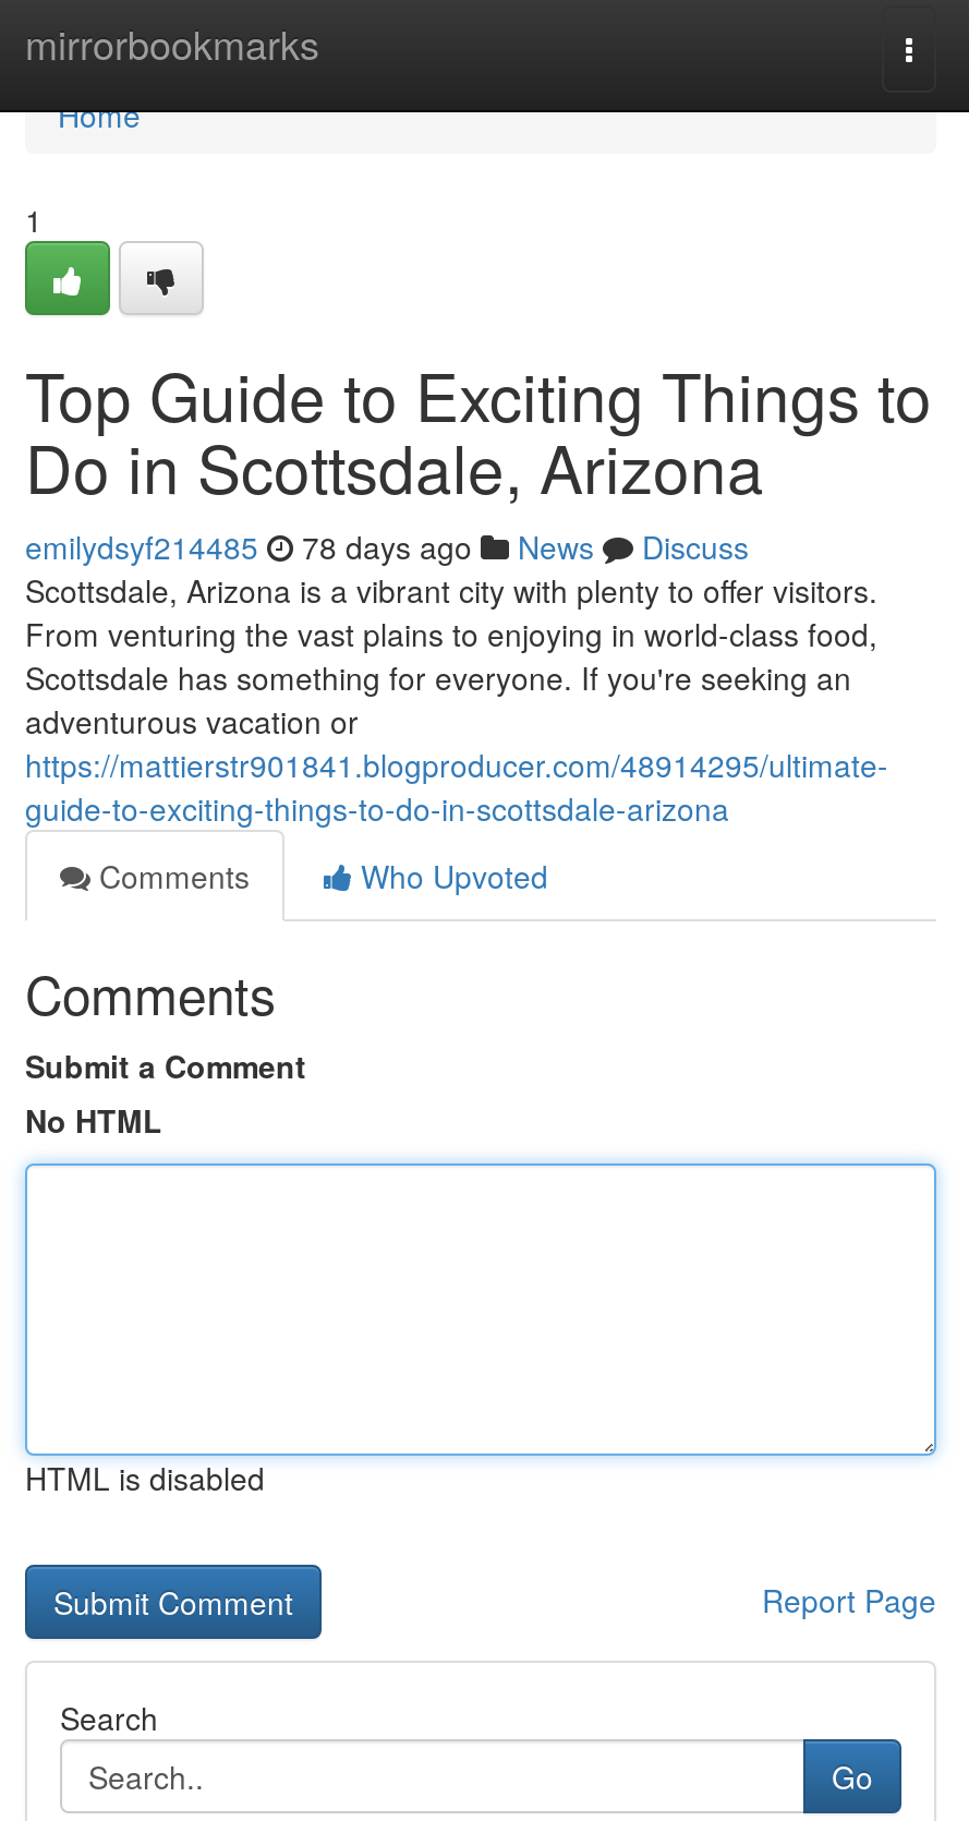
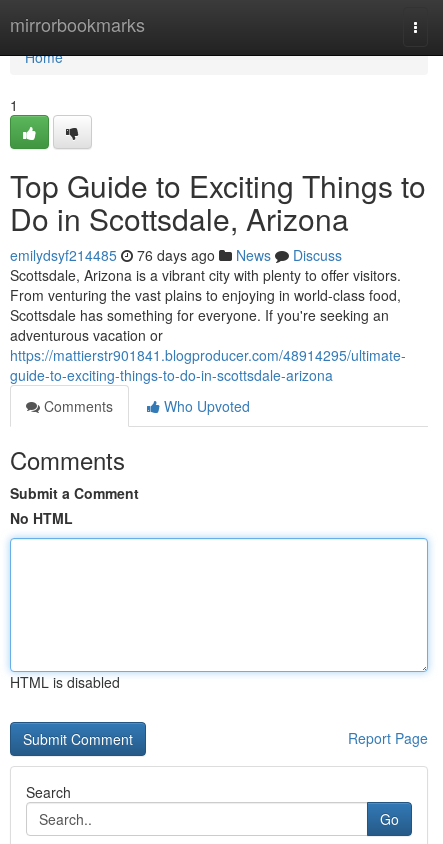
- emilydsyf214485 78 days ago News Discuss
+ emilydsyf214485 76 days ago News Discuss
